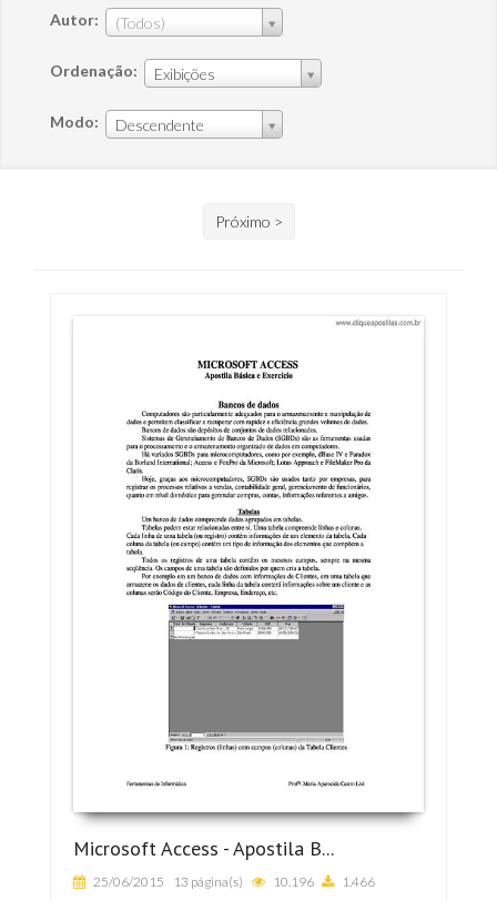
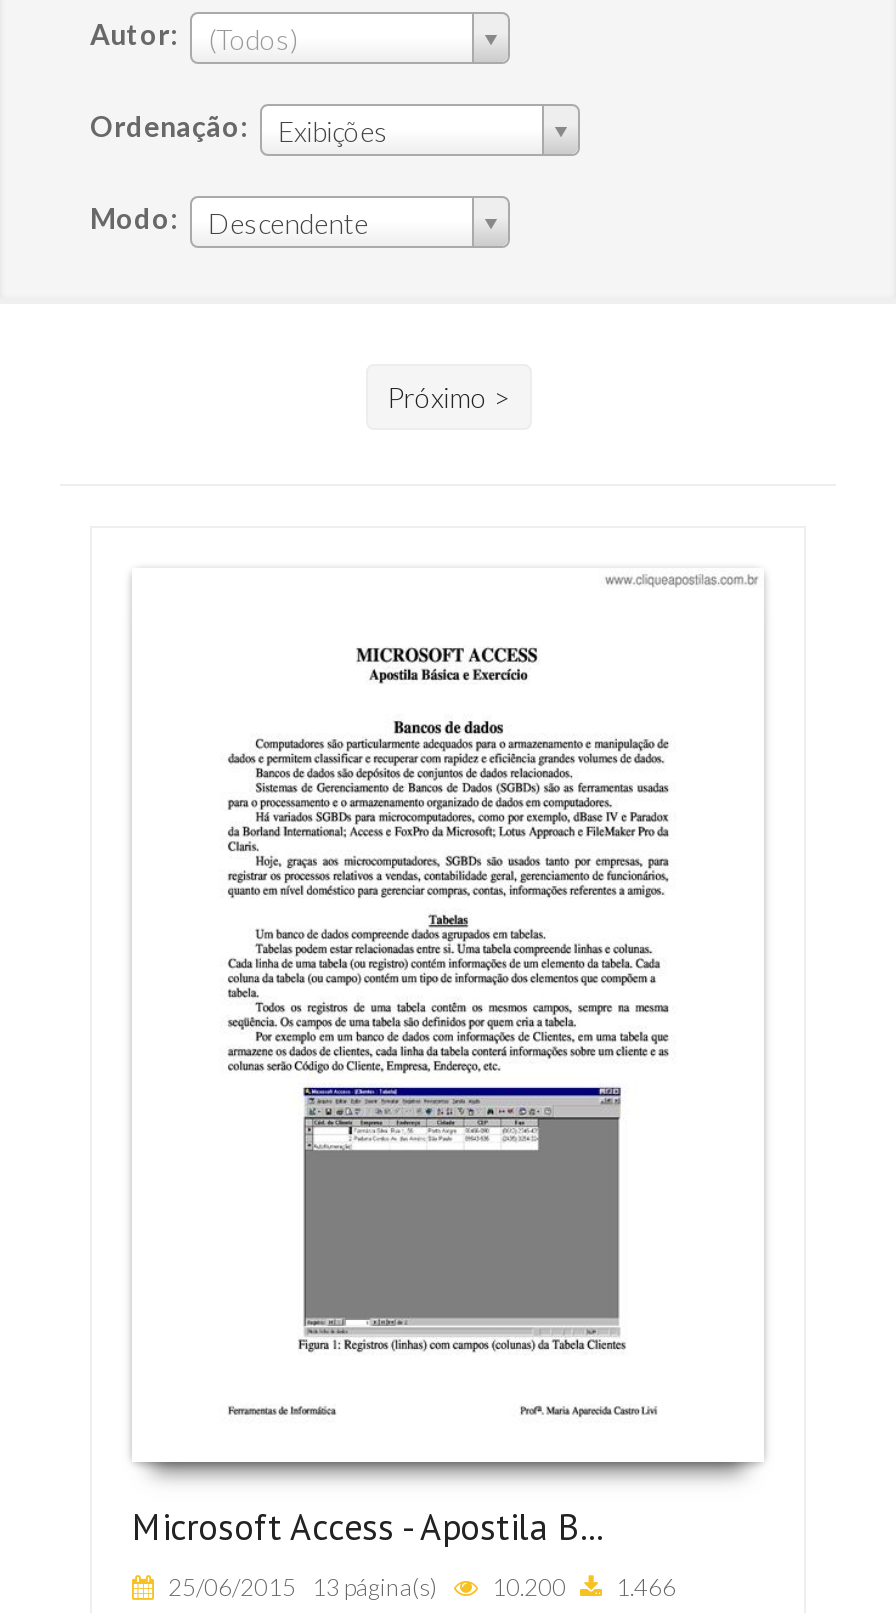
- 25/06/2015 13 página(s) 10.196 1.466
+ 25/06/2015 13 página(s) 10.200 1.466
